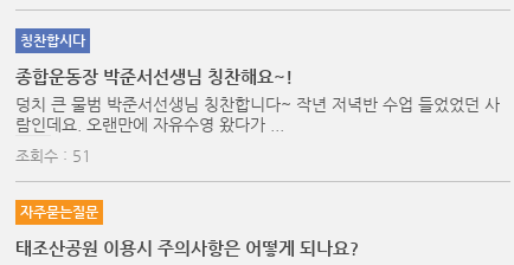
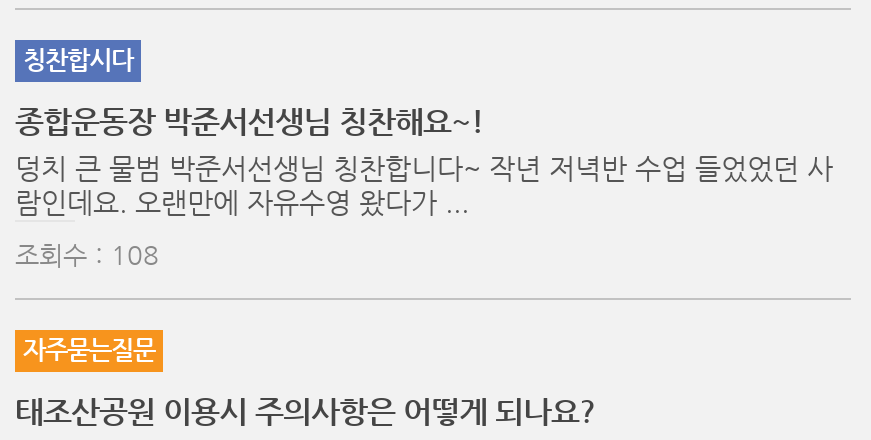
- 조회수 : 51
+ 조회수 : 108
